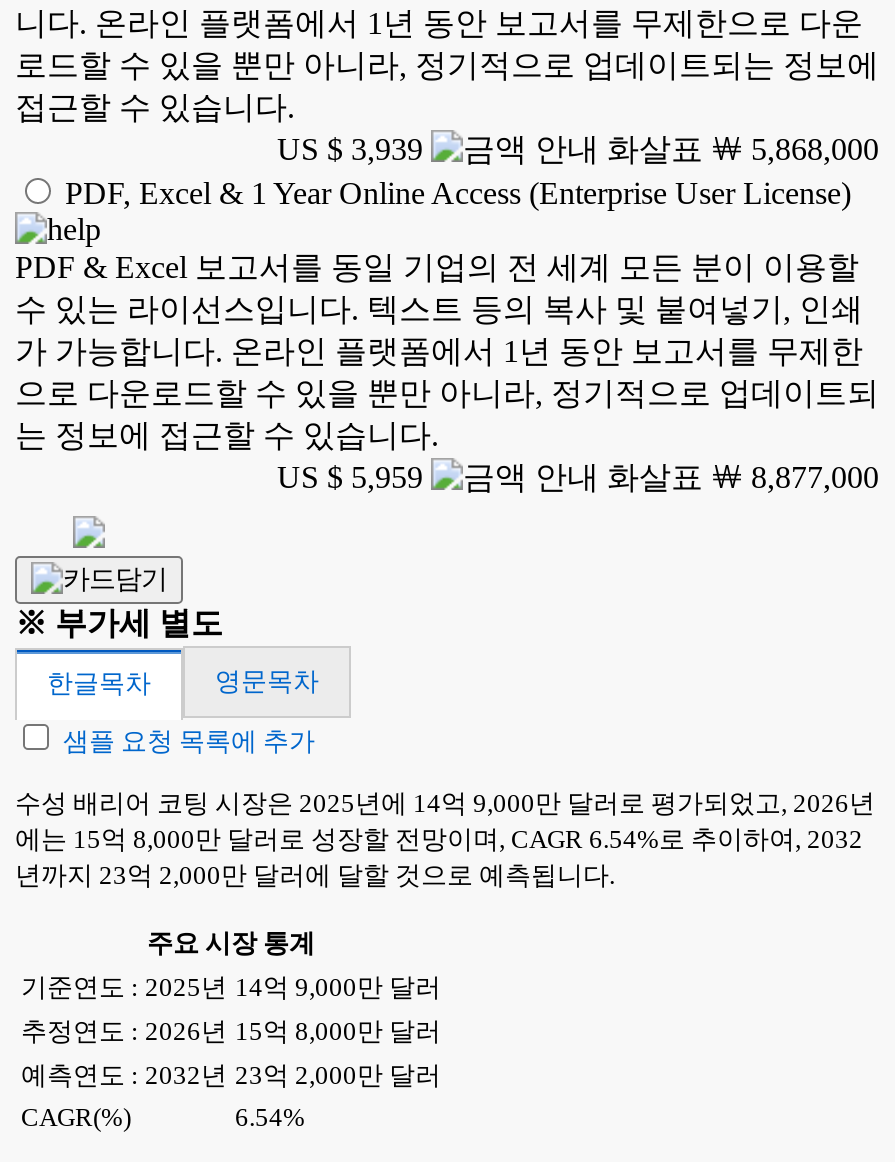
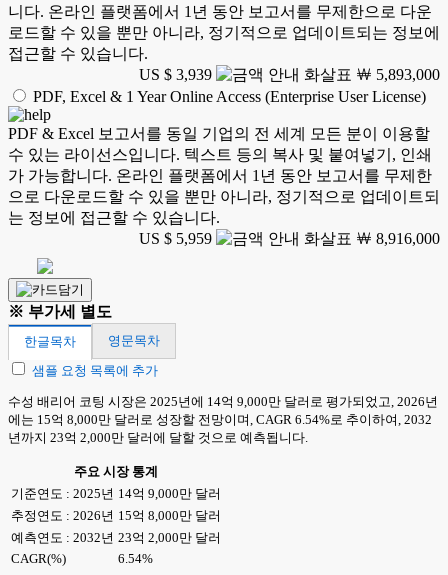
- ￦ 5,868,000
+ ￦ 5,893,000

- ￦ 8,877,000
+ ￦ 8,916,000
